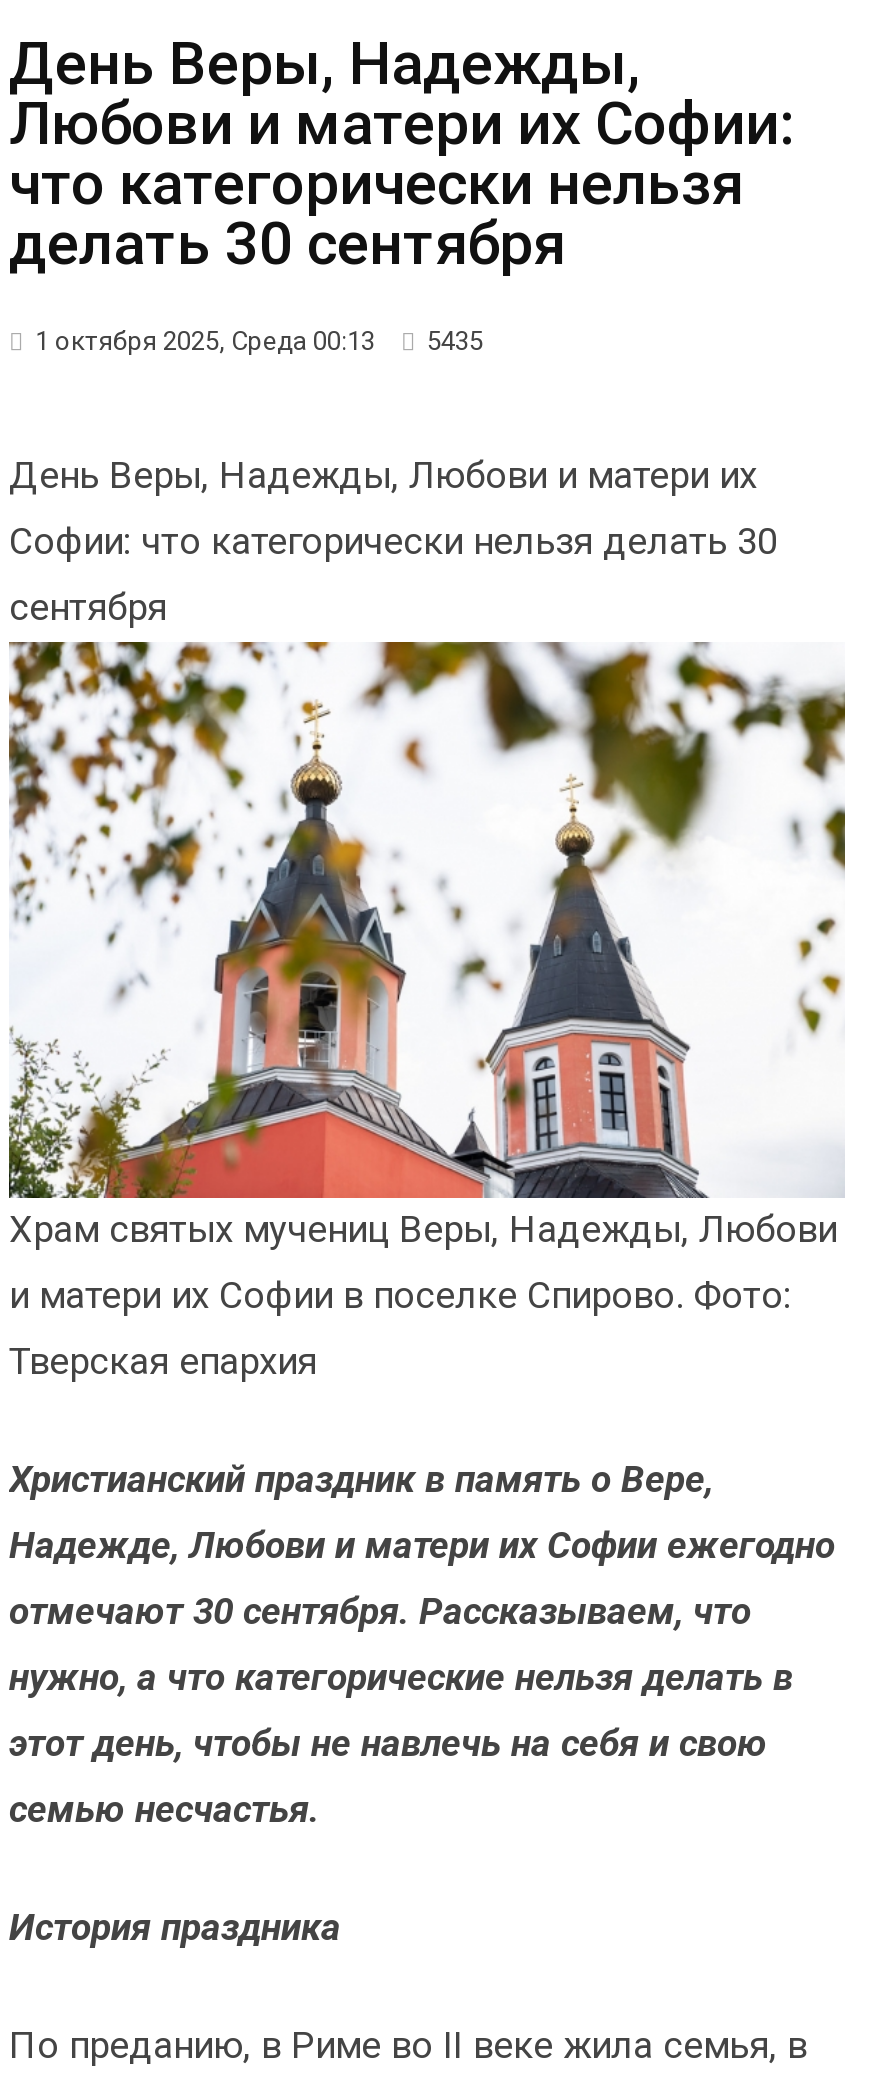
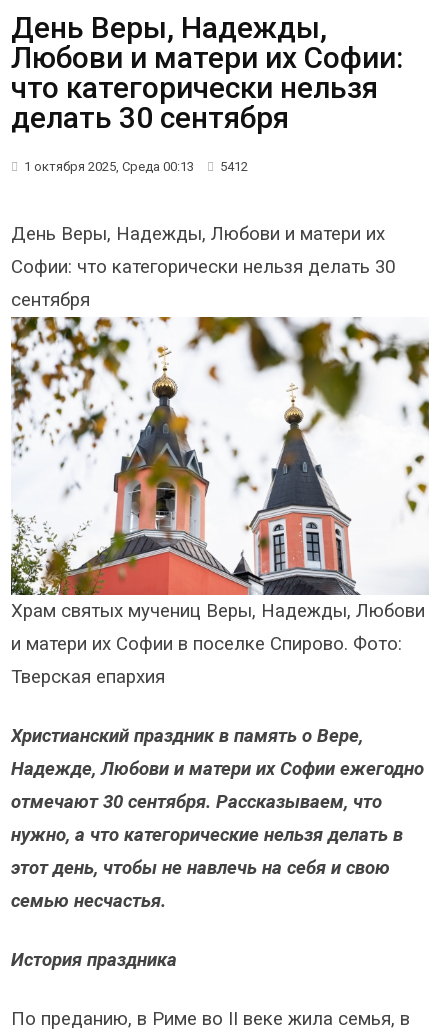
- 1 октября 2025, Среда 00:13 5435
+ 1 октября 2025, Среда 00:13 5412
